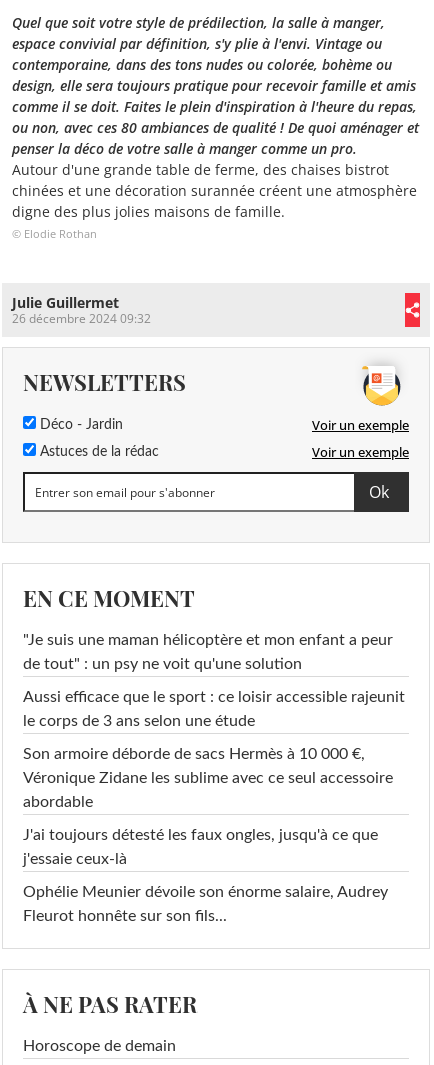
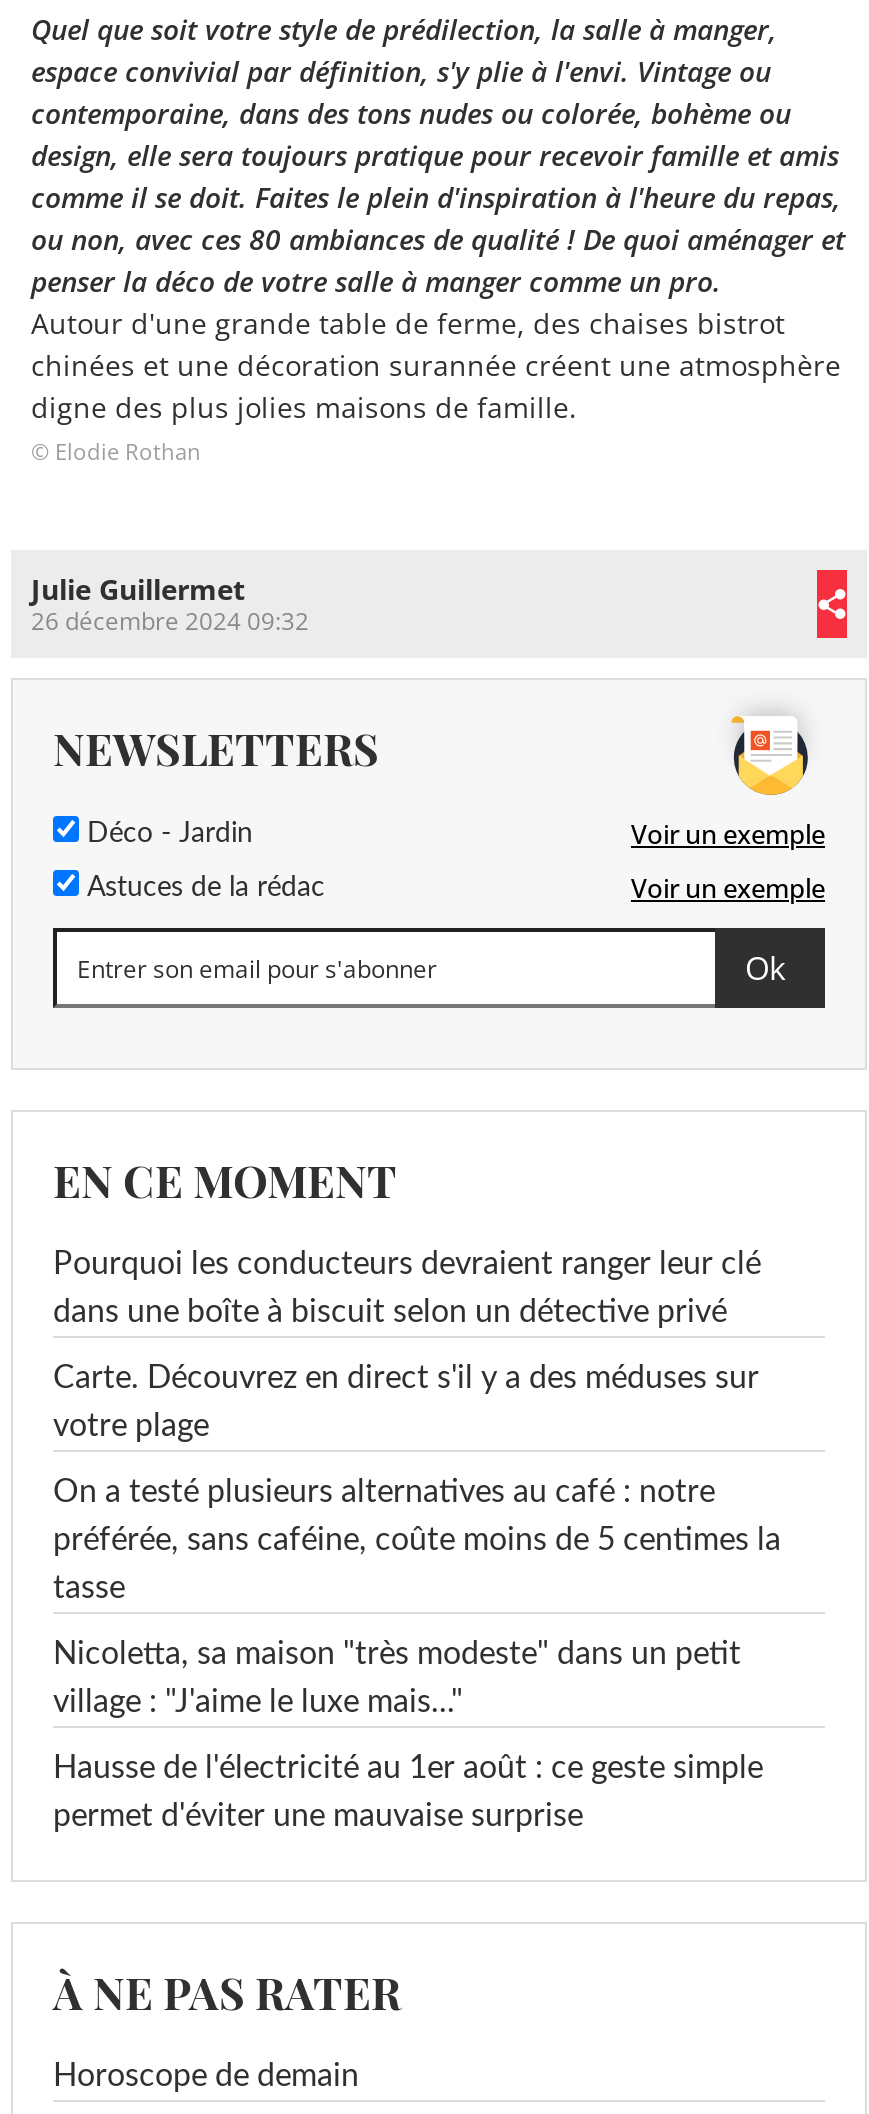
- "Je suis une maman hélicoptère et mon enfant a peur
+ Pourquoi les conducteurs devraient ranger leur clé

- de tout" : un psy ne voit qu'une solution
+ dans une boîte à biscuit selon un détective privé

- Aussi efficace que le sport : ce loisir accessible rajeunit
+ Carte. Découvrez en direct s'il y a des méduses sur

- le corps de 3 ans selon une étude
+ votre plage

- Son armoire déborde de sacs Hermès à 10 000 €,
+ On a testé plusieurs alternatives au café : notre

- Véronique Zidane les sublime avec ce seul accessoire
+ préférée, sans caféine, coûte moins de 5 centimes la

- abordable
+ tasse

- J'ai toujours détesté les faux ongles, jusqu'à ce que
+ Nicoletta, sa maison "très modeste" dans un petit

- j'essaie ceux-là
+ village : "J'aime le luxe mais..."

- Ophélie Meunier dévoile son énorme salaire, Audrey
+ Hausse de l'électricité au 1er août : ce geste simple

- Fleurot honnête sur son fils...
+ permet d'éviter une mauvaise surprise
